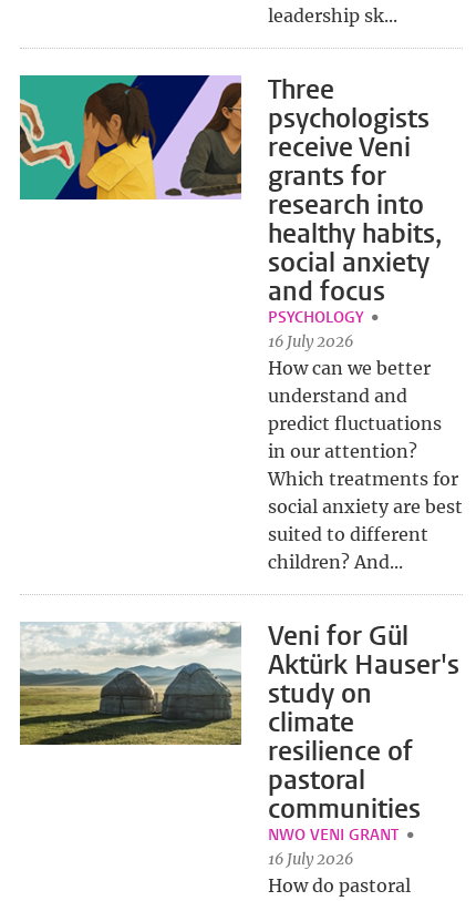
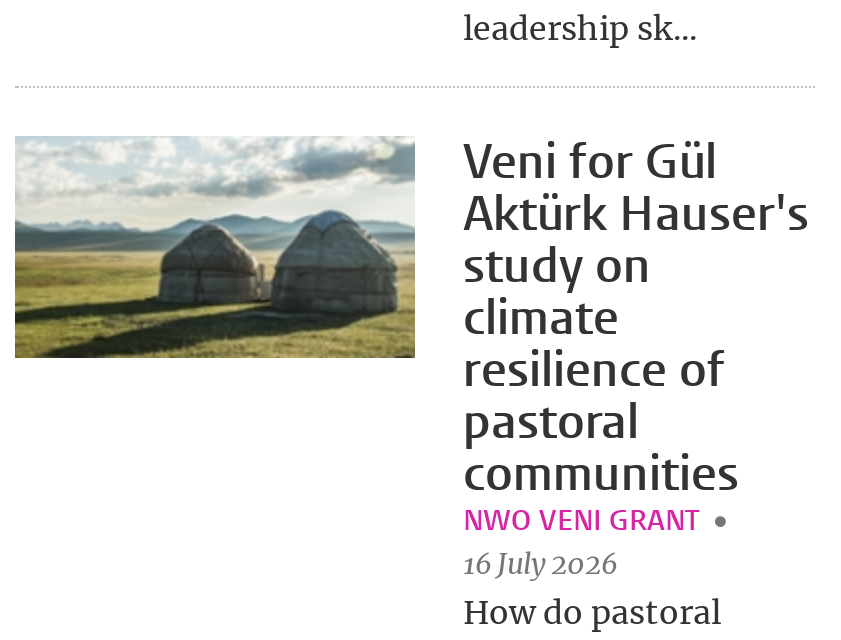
- [image]
- Three
- psychologists
- receive Veni
- grants for
- research into
- healthy habits,
- social anxiety
- and focus
- PSYCHOLOGY
- 16 July 2026
- How can we better
- understand and
- predict fluctuations
- in our attention?
- Which treatments for
- social anxiety are best
- suited to different
- children? And...
